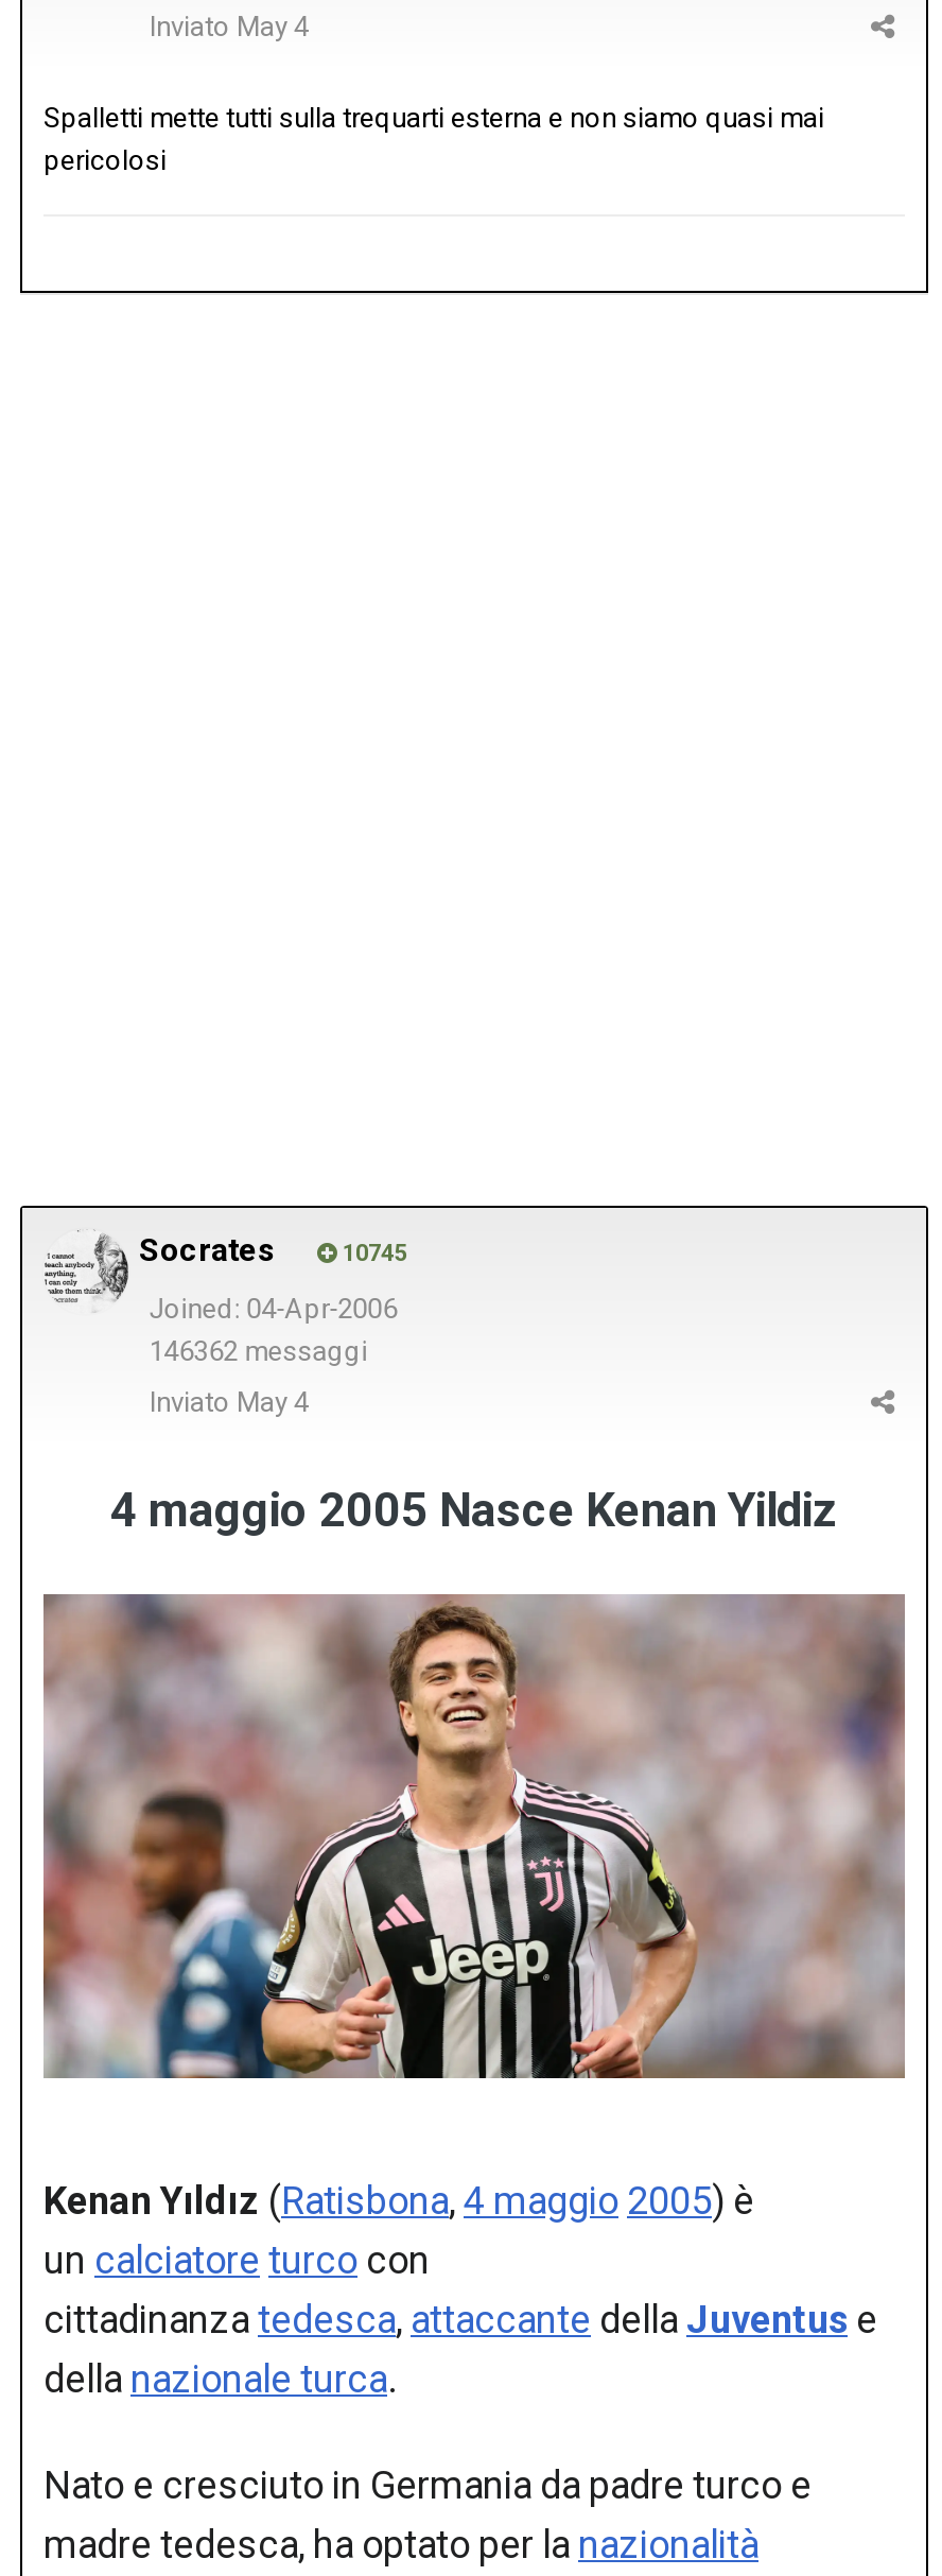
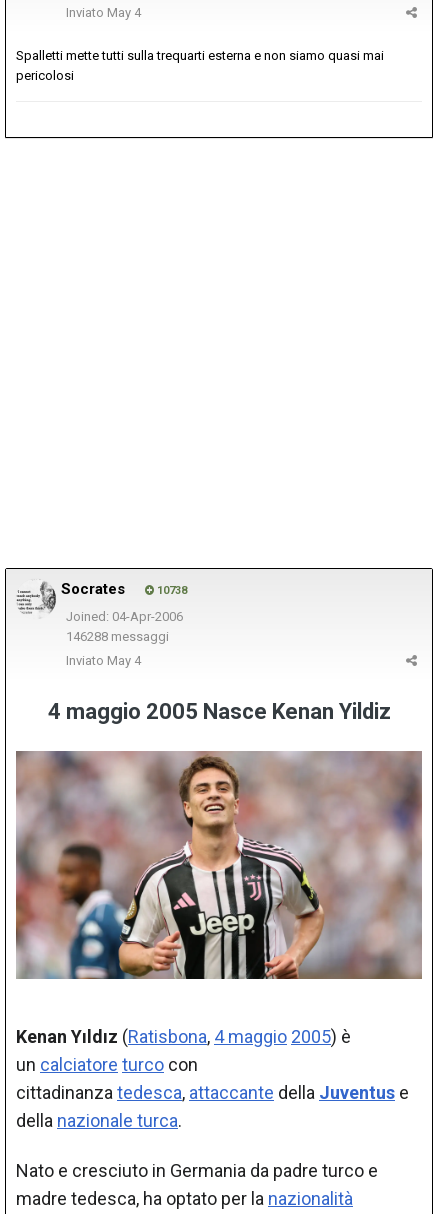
- 10745
+ 10738

- 146362 messaggi
+ 146288 messaggi
